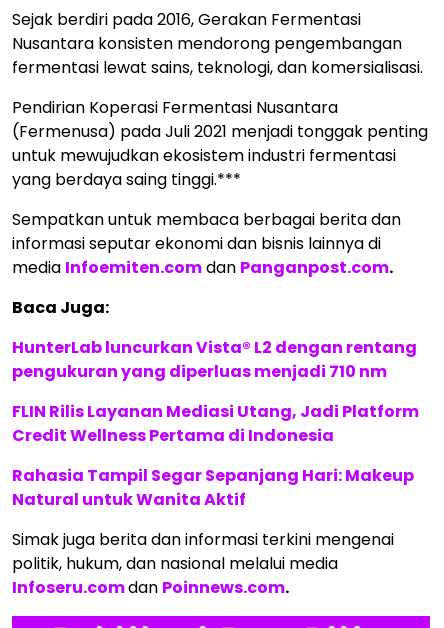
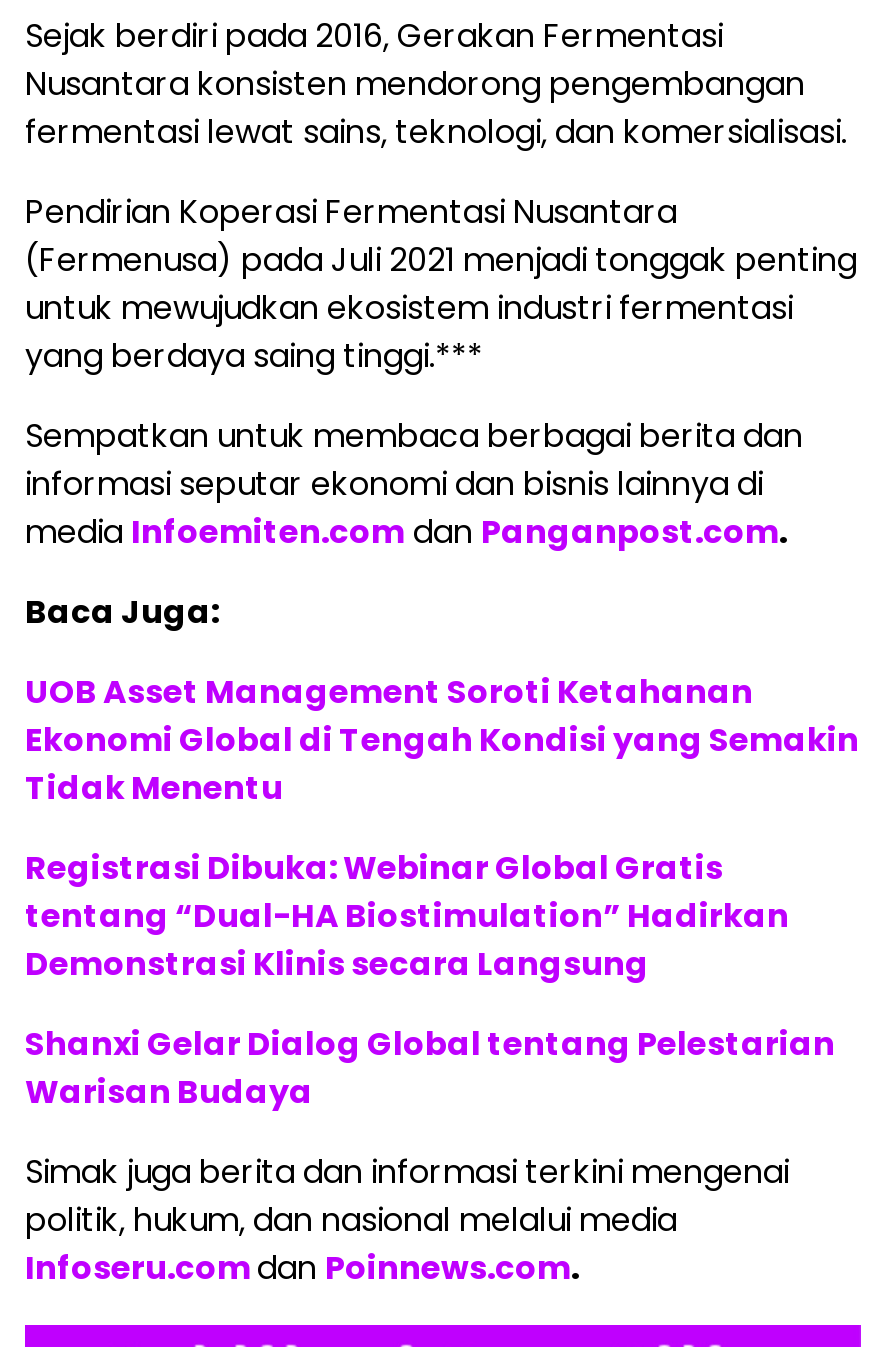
- HunterLab luncurkan Vista® L2 dengan rentang
- pengukuran yang diperluas menjadi 710 nm
+ UOB Asset Management Soroti Ketahanan
+ Ekonomi Global di Tengah Kondisi yang Semakin
+ Tidak Menentu

- FLIN Rilis Layanan Mediasi Utang, Jadi Platform
- Credit Wellness Pertama di Indonesia
+ Registrasi Dibuka: Webinar Global Gratis
+ tentang “Dual-HA Biostimulation” Hadirkan
+ Demonstrasi Klinis secara Langsung

- Rahasia Tampil Segar Sepanjang Hari: Makeup
- Natural untuk Wanita Aktif
+ Shanxi Gelar Dialog Global tentang Pelestarian
+ Warisan Budaya
